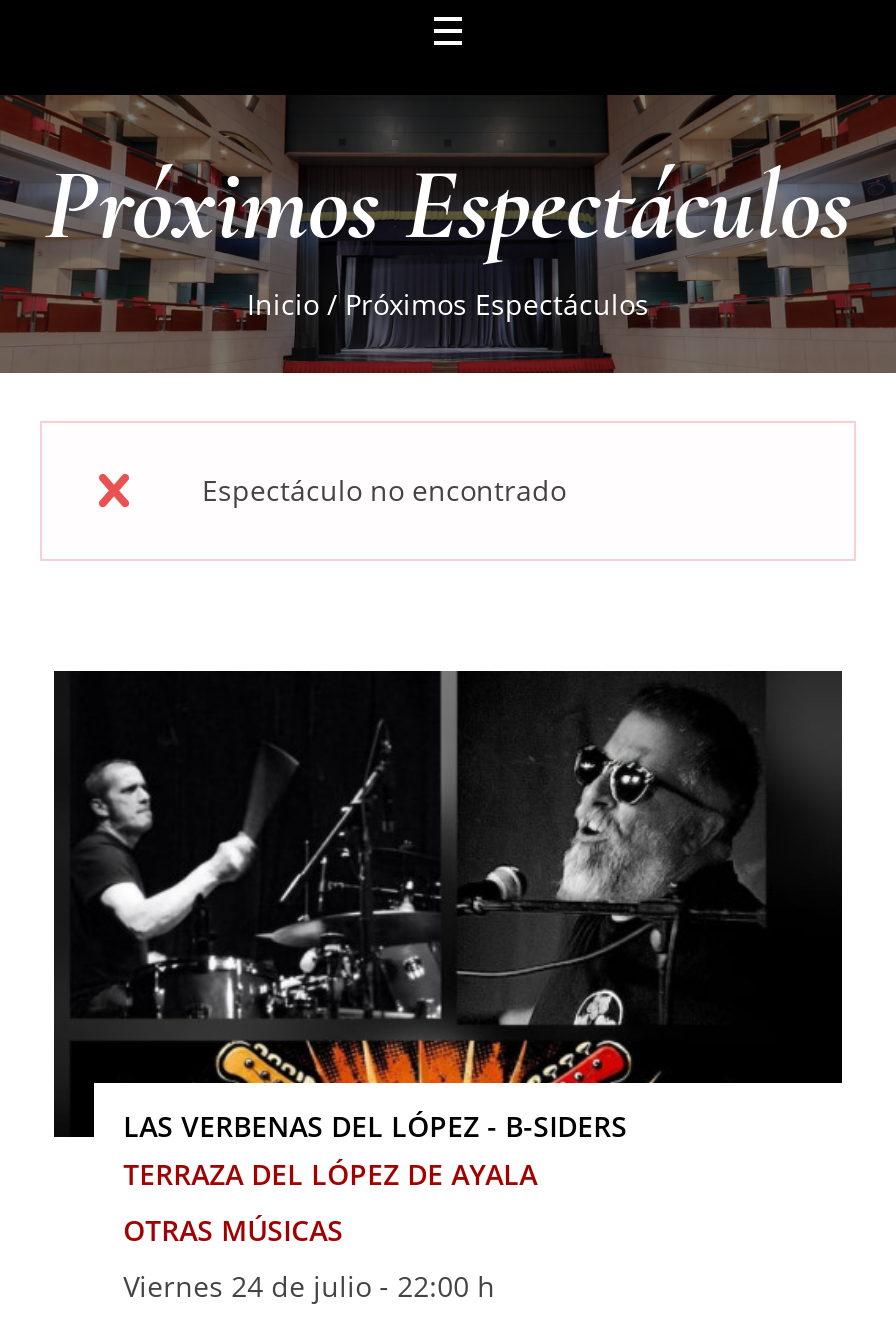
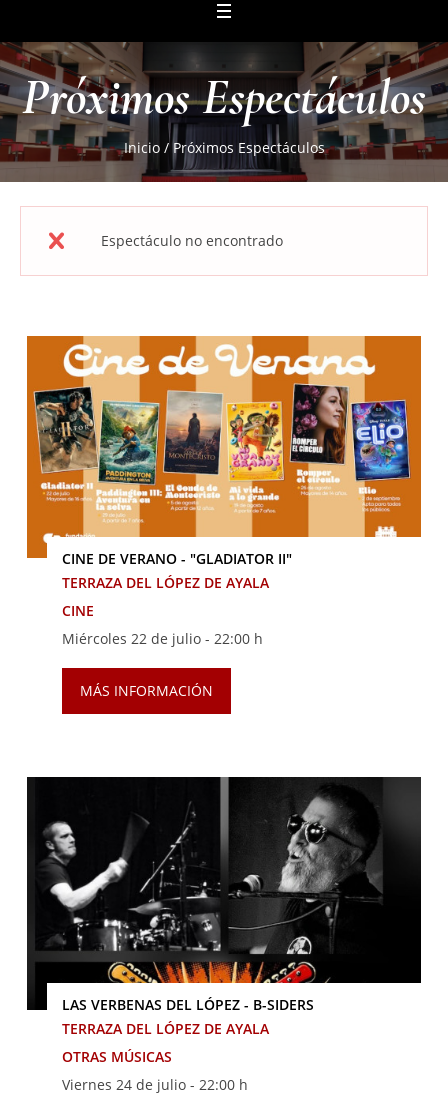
+ [image]
+ CINE DE VERANO - "GLADIATOR II"
+ TERRAZA DEL LÓPEZ DE AYALA
+ CINE
+ Miércoles 22 de julio - 22:00 h
+ MÁS INFORMACIÓN
